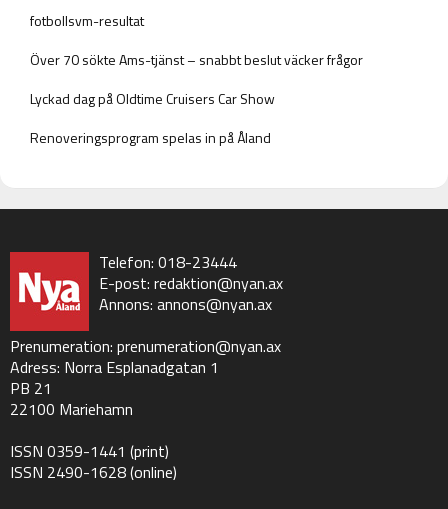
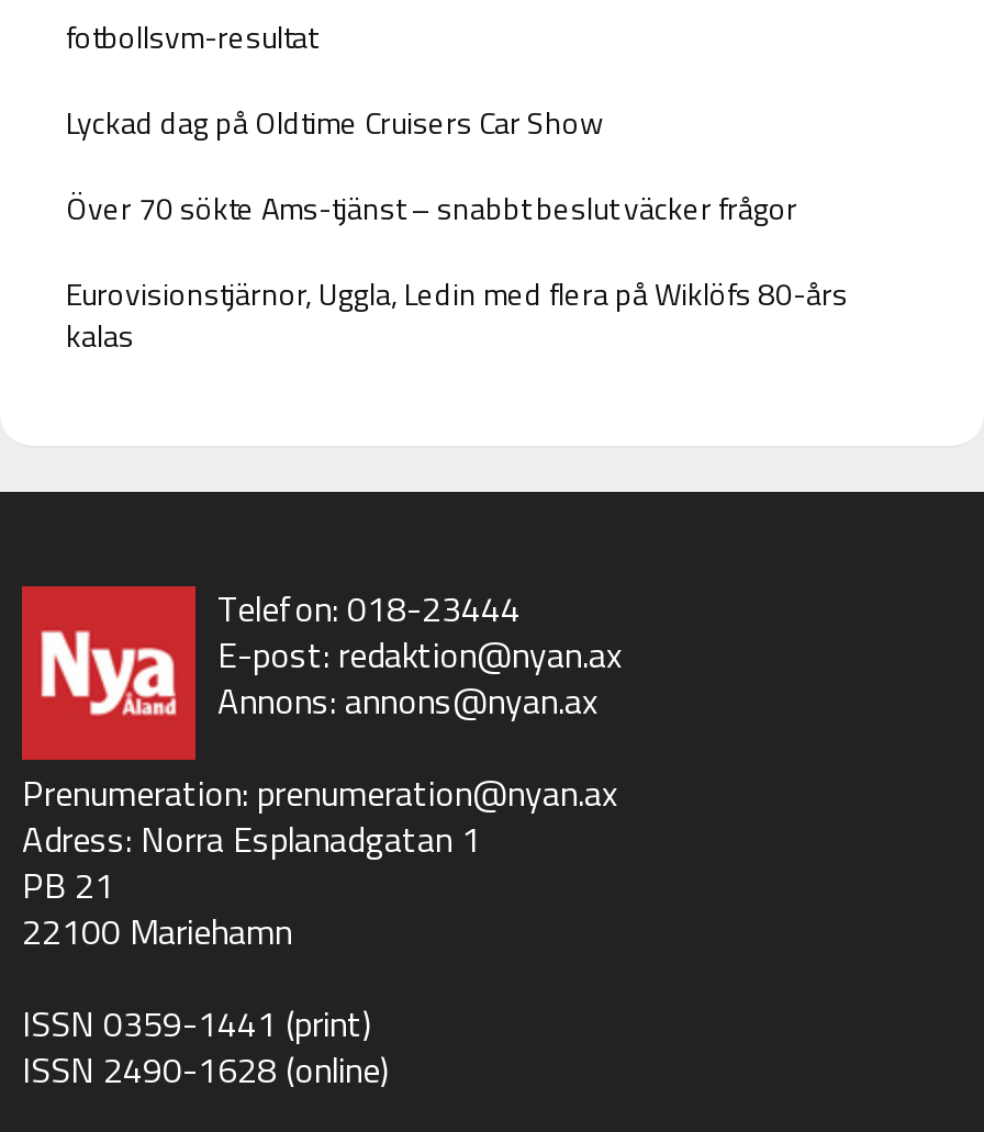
moved down: Över 70 sökte Ams-tjänst – snabbt beslut väcker frågor

moved up: Lyckad dag på Oldtime Cruisers Car Show

- Renoveringsprogram spelas in på Åland
+ Eurovisionstjärnor, Uggla, Ledin med flera på Wiklöfs 80-års
+ kalas
